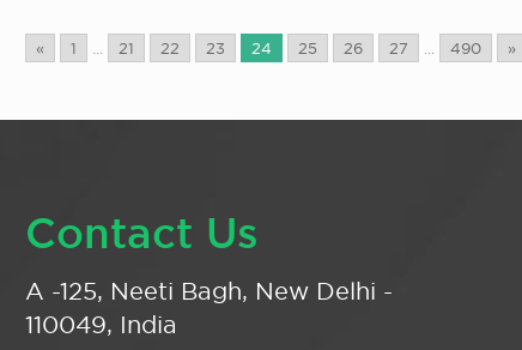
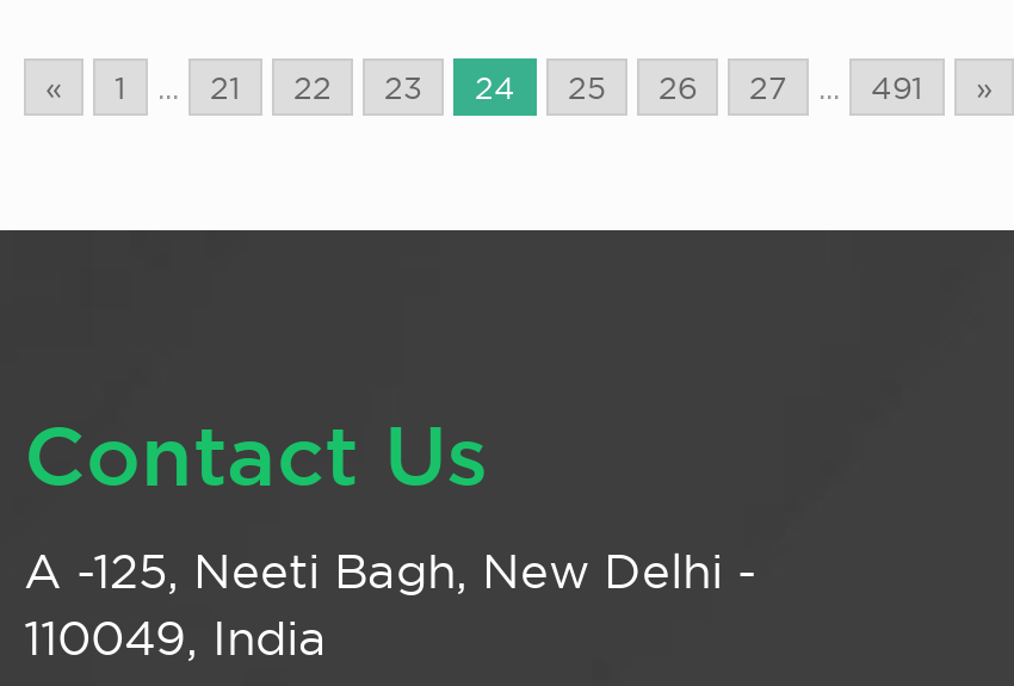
- 490
+ 491
